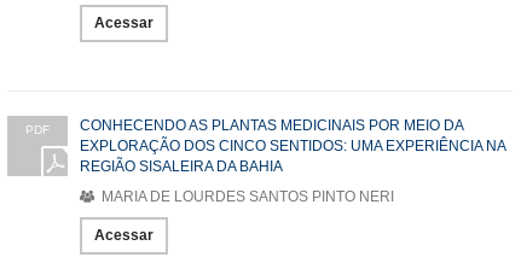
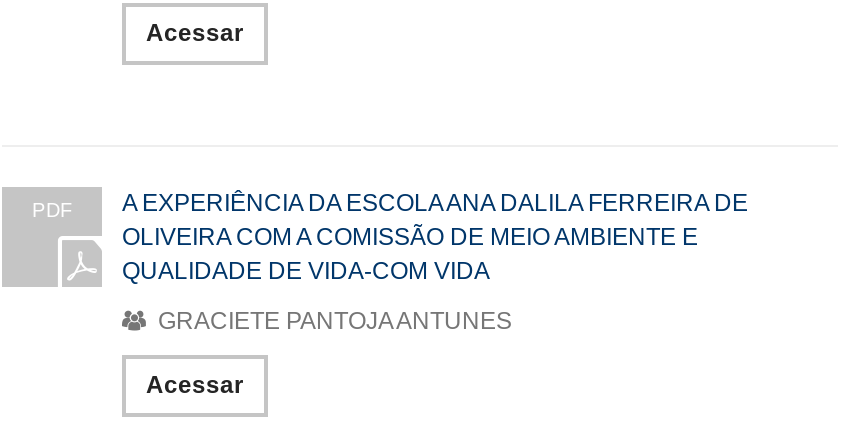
- CONHECENDO AS PLANTAS MEDICINAIS POR MEIO DA
- EXPLORAÇÃO DOS CINCO SENTIDOS: UMA EXPERIÊNCIA NA
- REGIÃO SISALEIRA DA BAHIA
+ A EXPERIÊNCIA DA ESCOLA ANA DALILA FERREIRA DE
+ OLIVEIRA COM A COMISSÃO DE MEIO AMBIENTE E
+ QUALIDADE DE VIDA-COM VIDA

- MARIA DE LOURDES SANTOS PINTO NERI
+ GRACIETE PANTOJA ANTUNES
